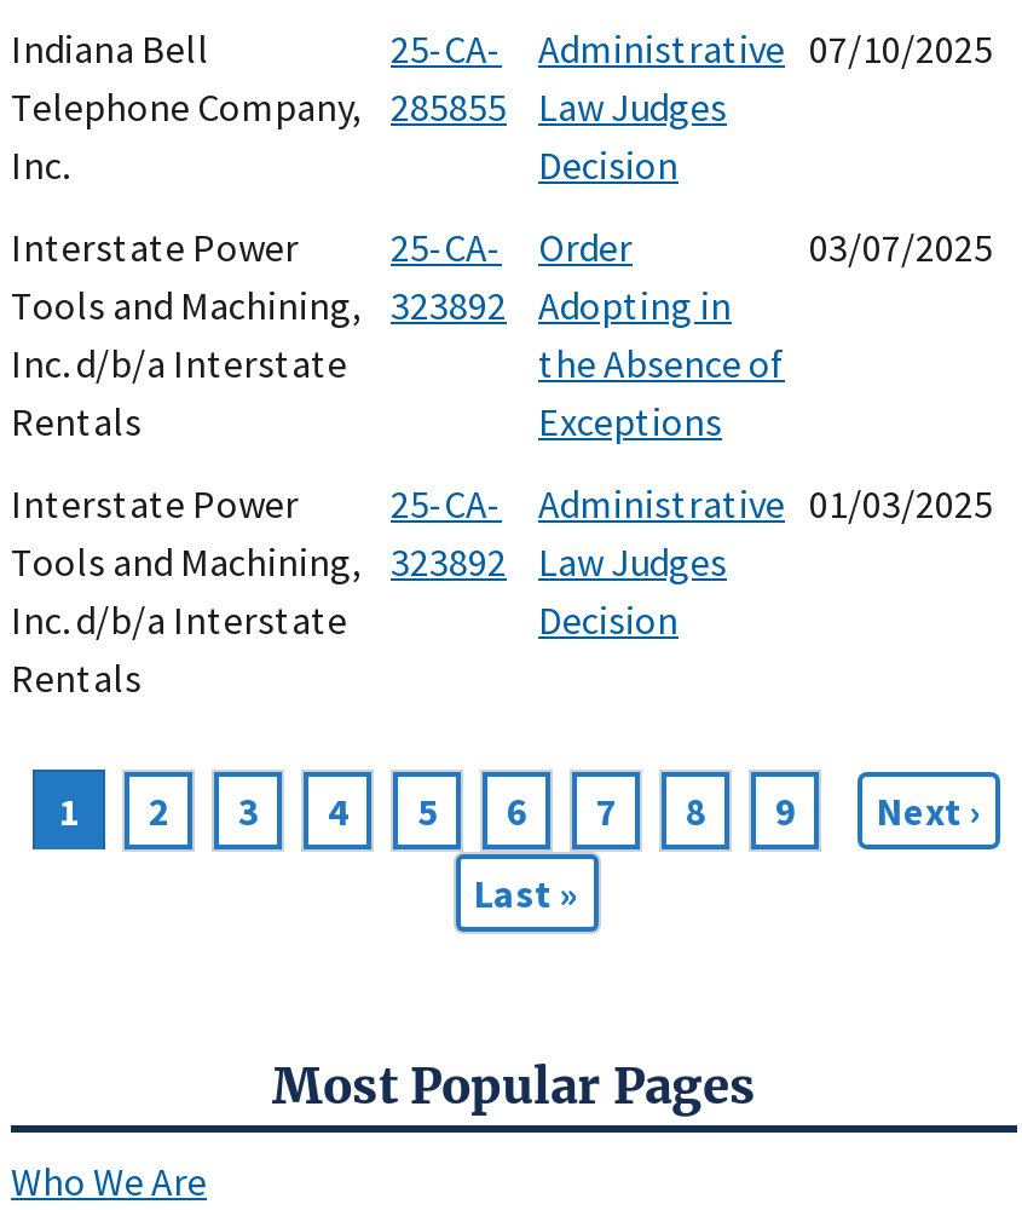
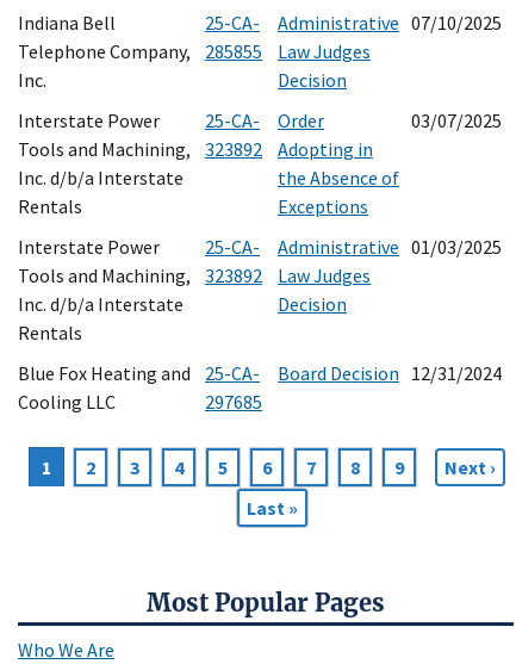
+ Blue Fox Heating and
+ Cooling LLC

+ 25-CA-
+ 297685

+ Board Decision 12/31/2024
